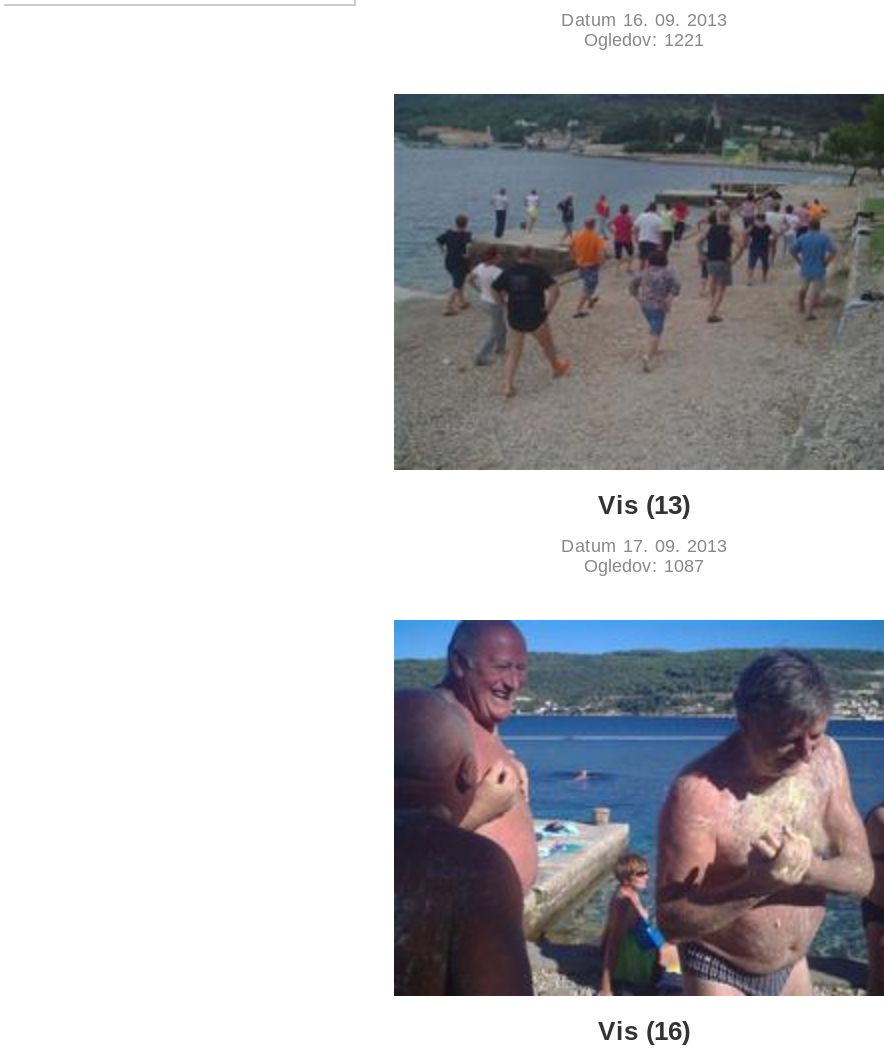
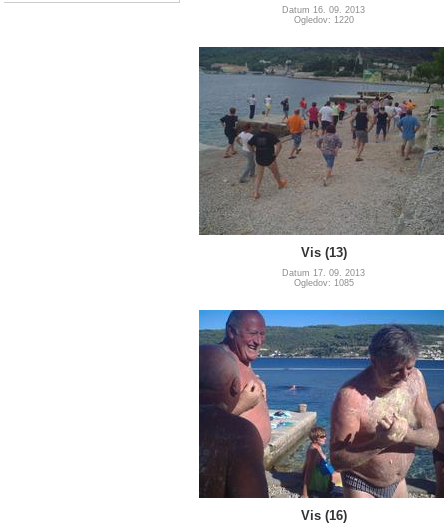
- Ogledov: 1221
+ Ogledov: 1220

- Ogledov: 1087
+ Ogledov: 1085
